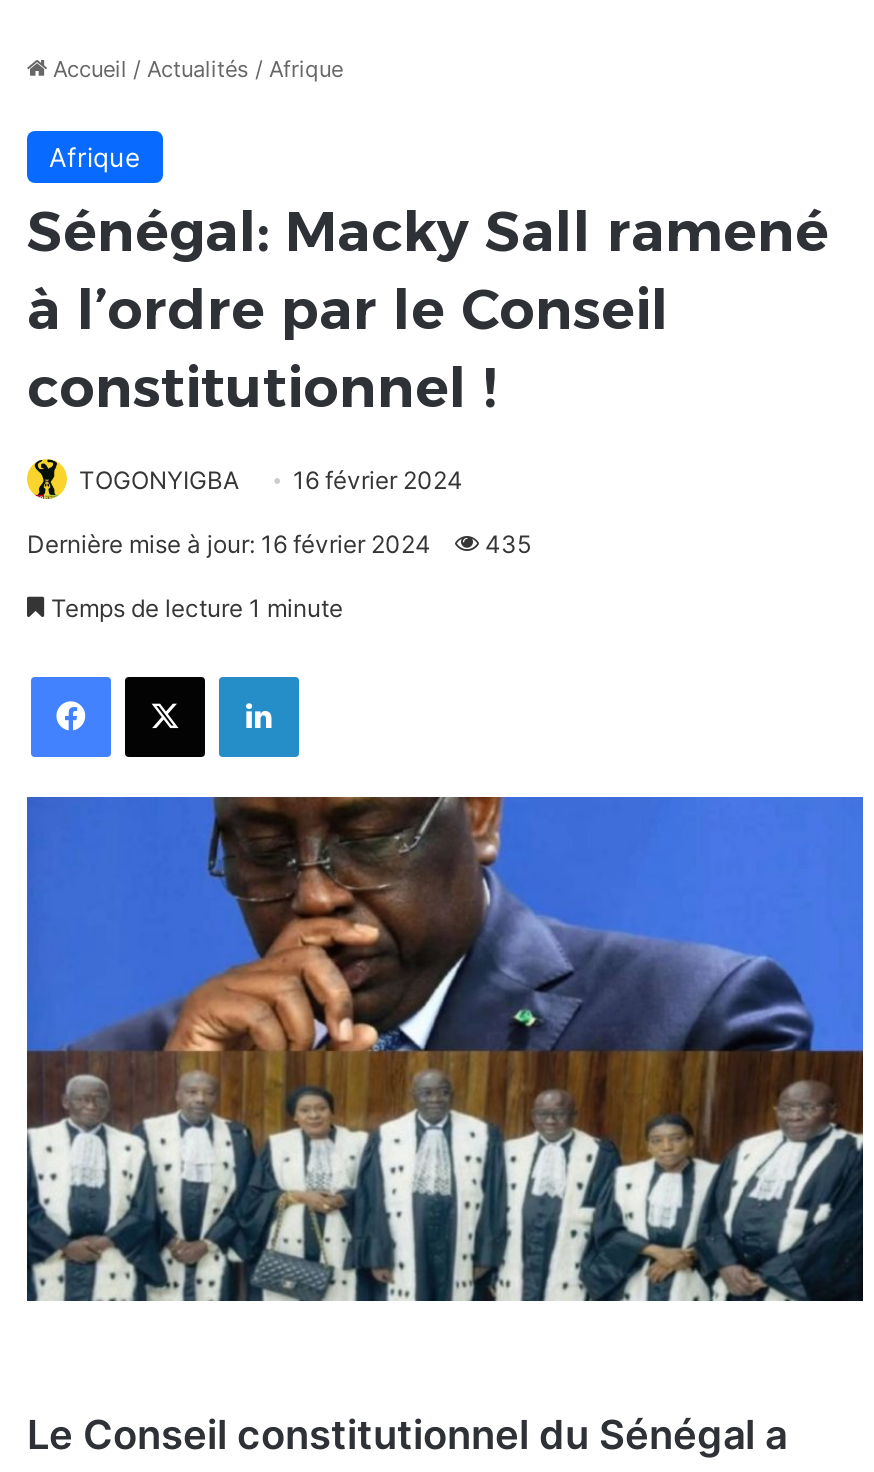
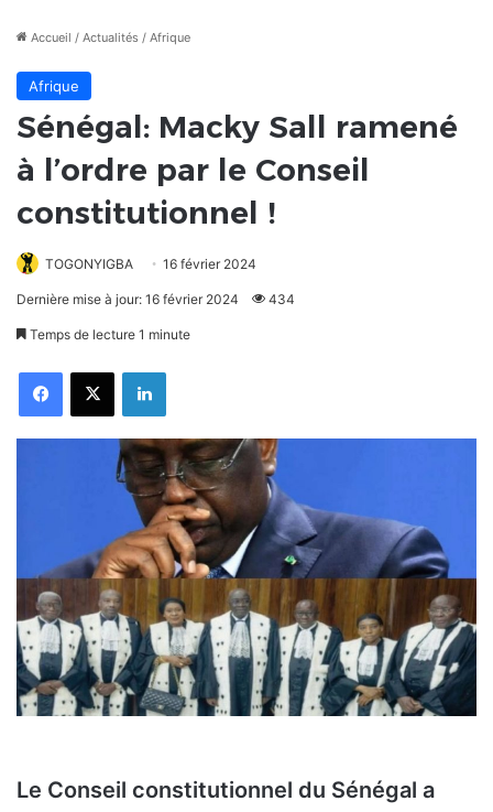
- Dernière mise à jour: 16 février 2024 435
+ Dernière mise à jour: 16 février 2024 434
